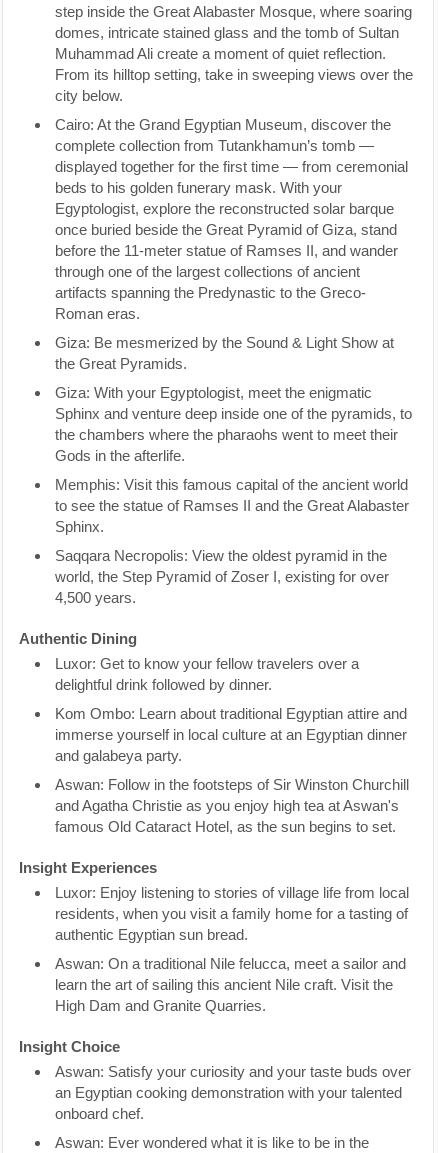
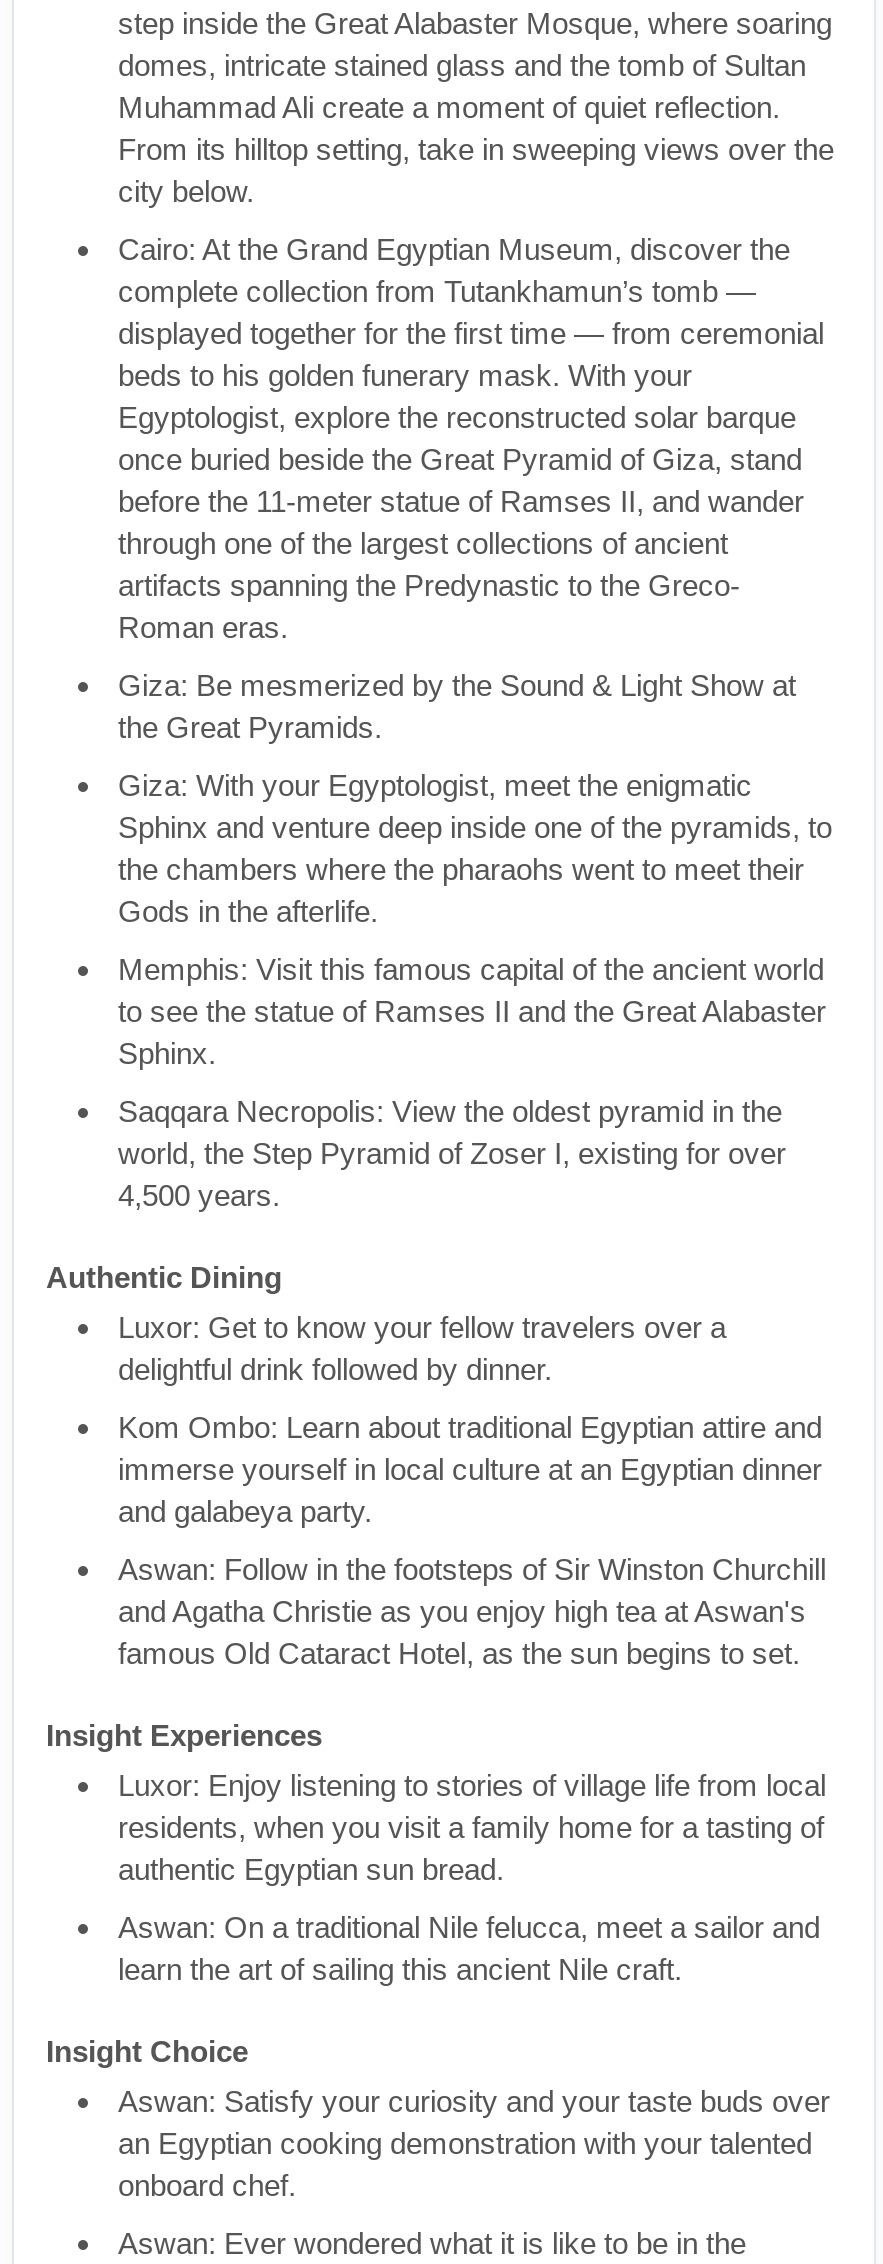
- learn the art of sailing this ancient Nile craft. Visit the
- High Dam and Granite Quarries.
+ learn the art of sailing this ancient Nile craft.
